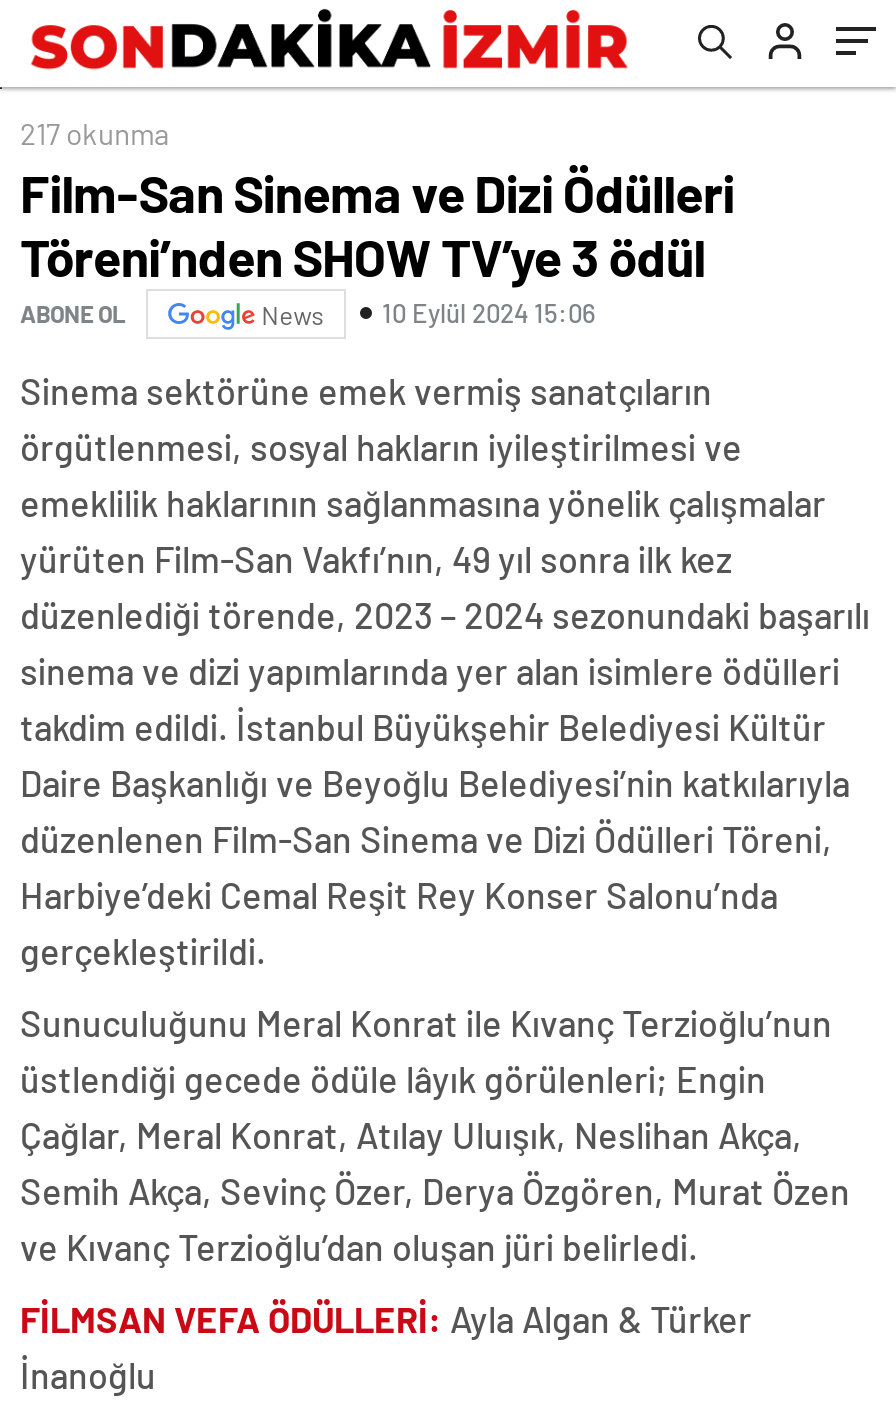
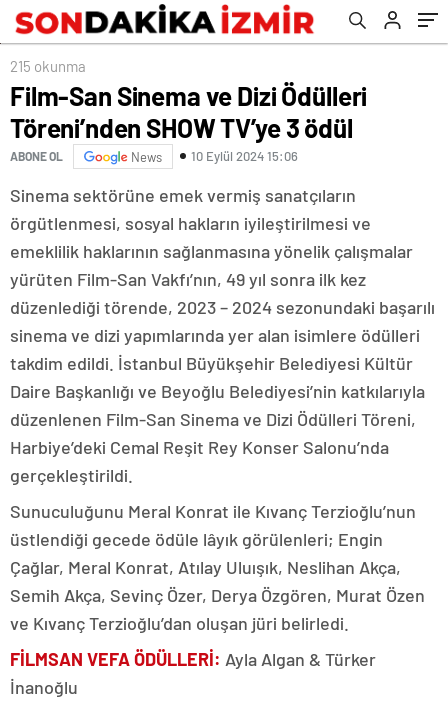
- 217 okunma
+ 215 okunma
